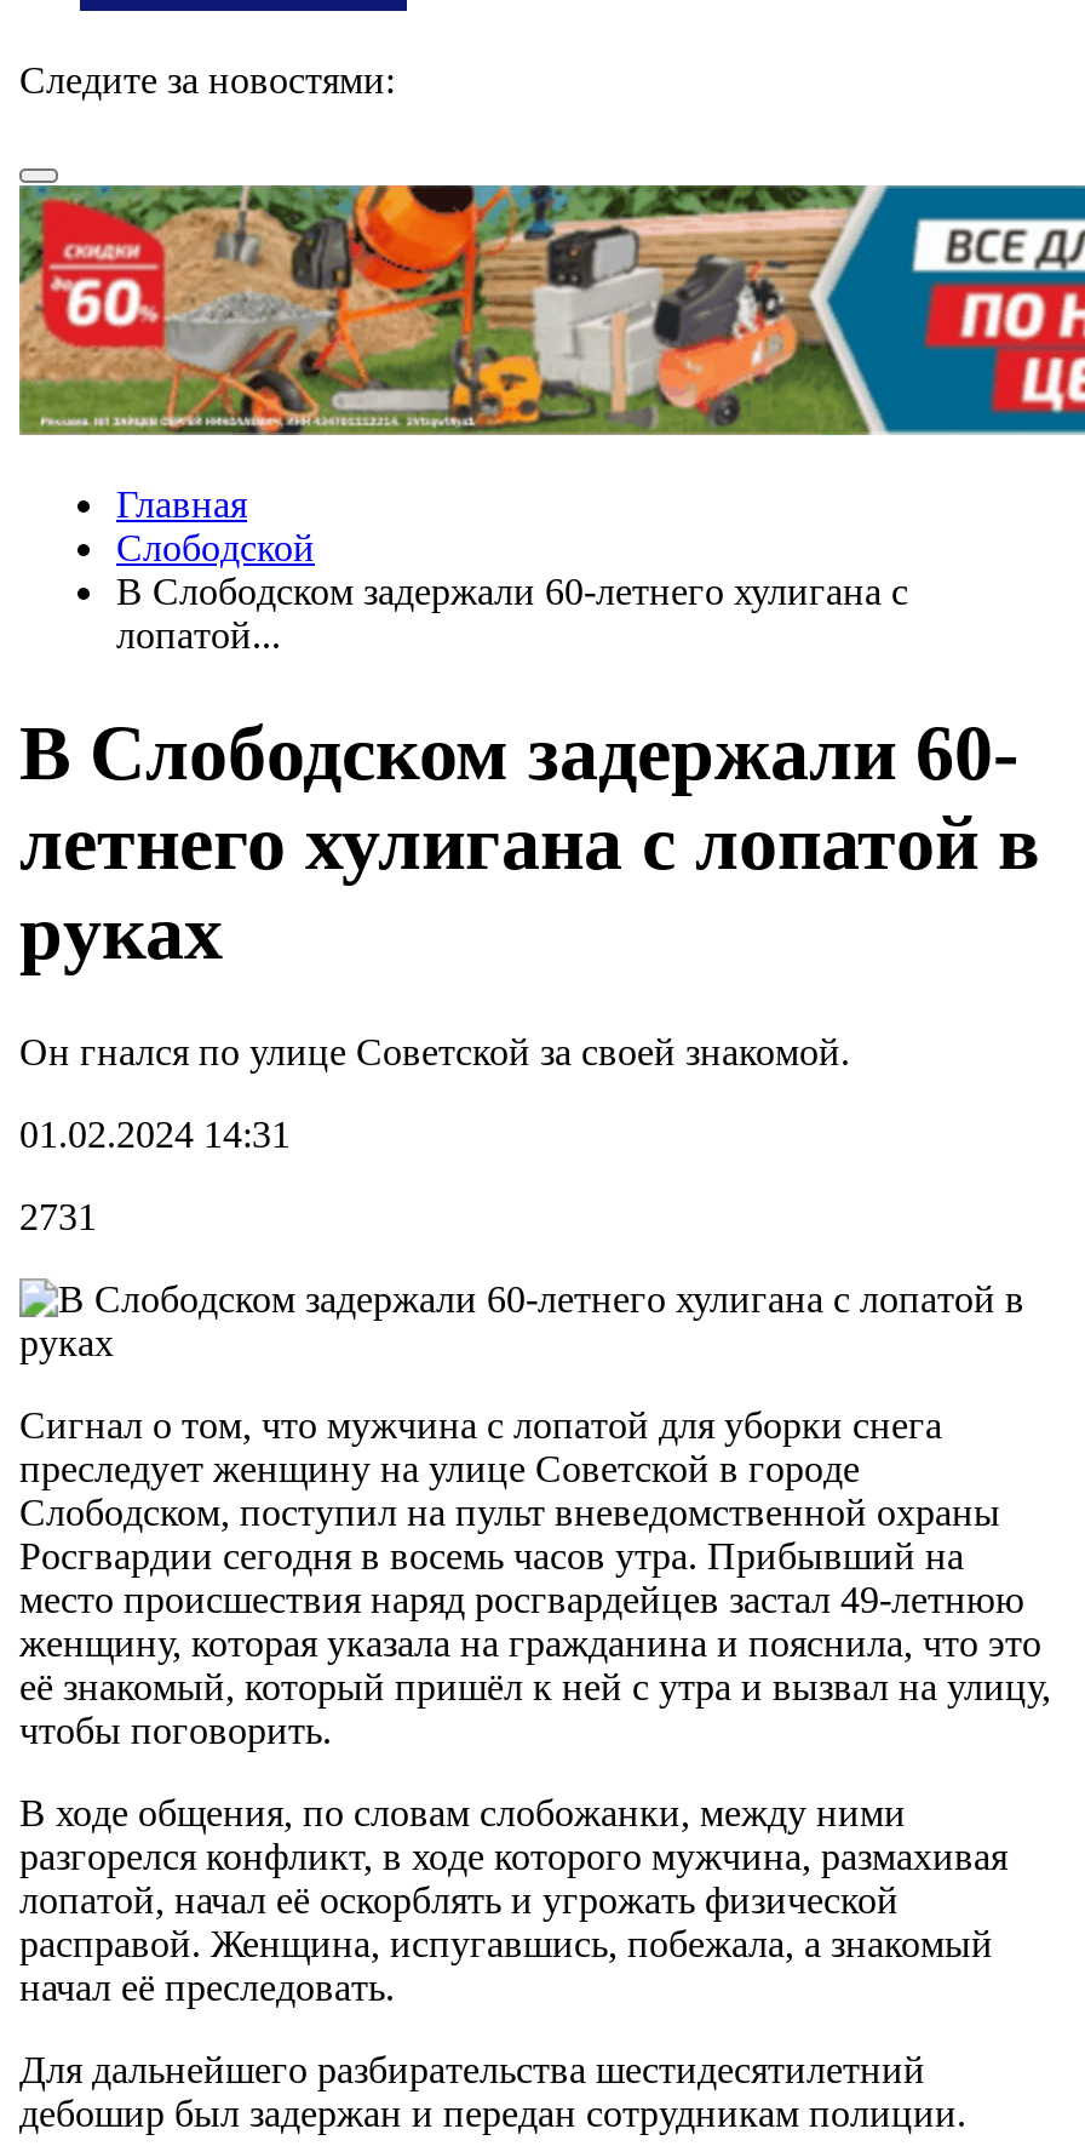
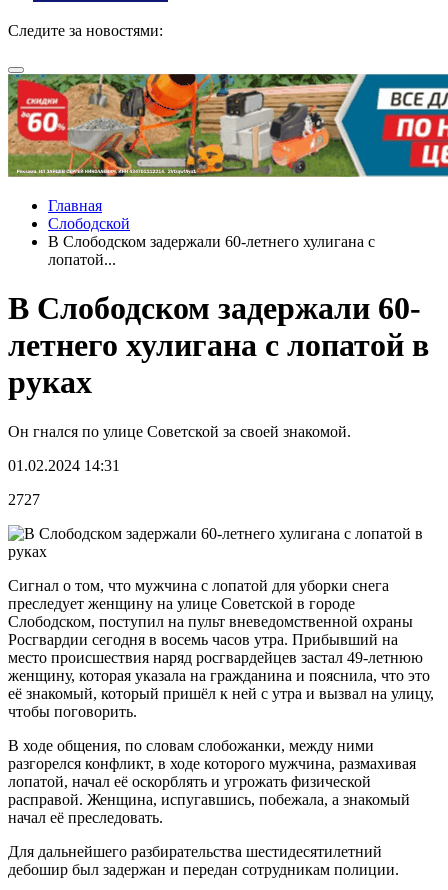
- 2731
+ 2727
